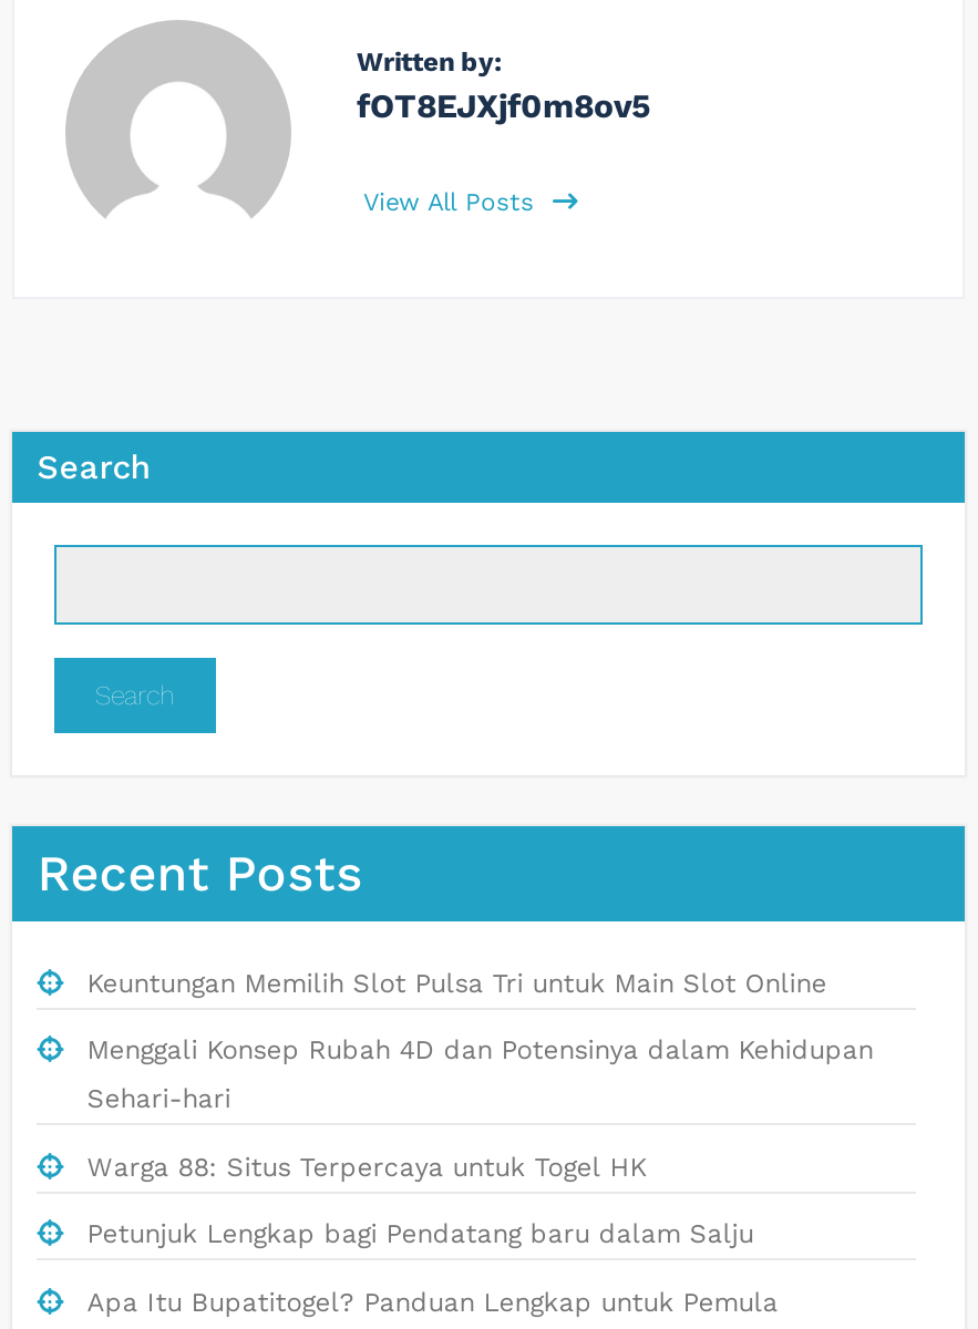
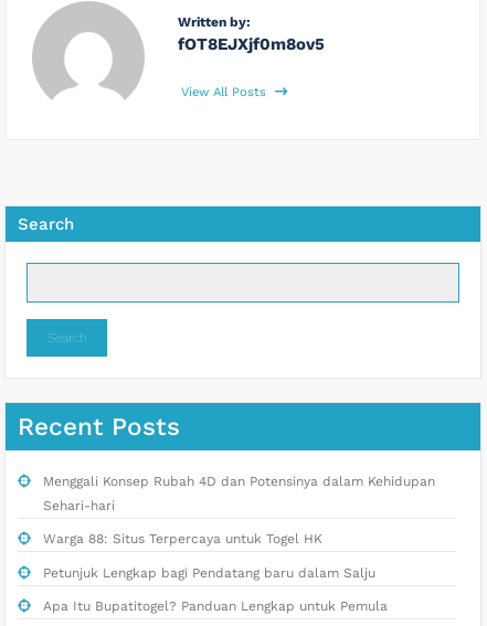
- Keuntungan Memilih Slot Pulsa Tri untuk Main Slot Online
